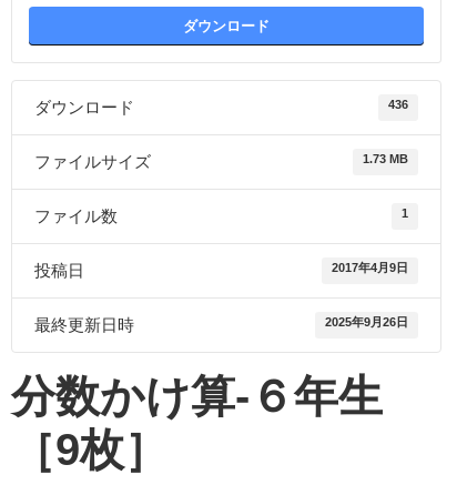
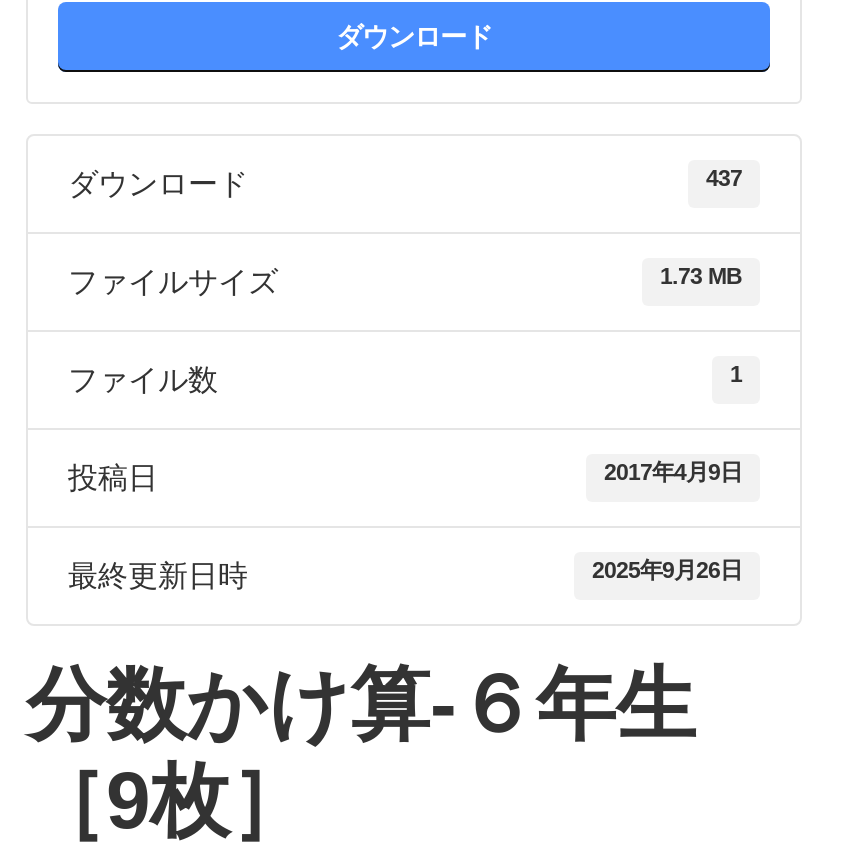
- 436
+ 437
